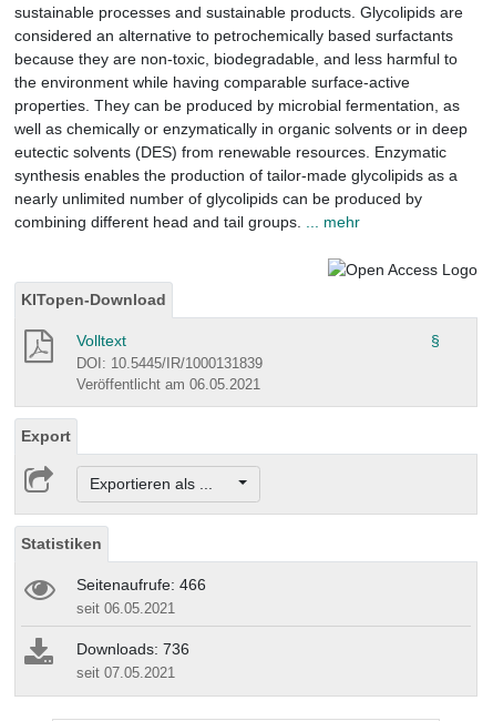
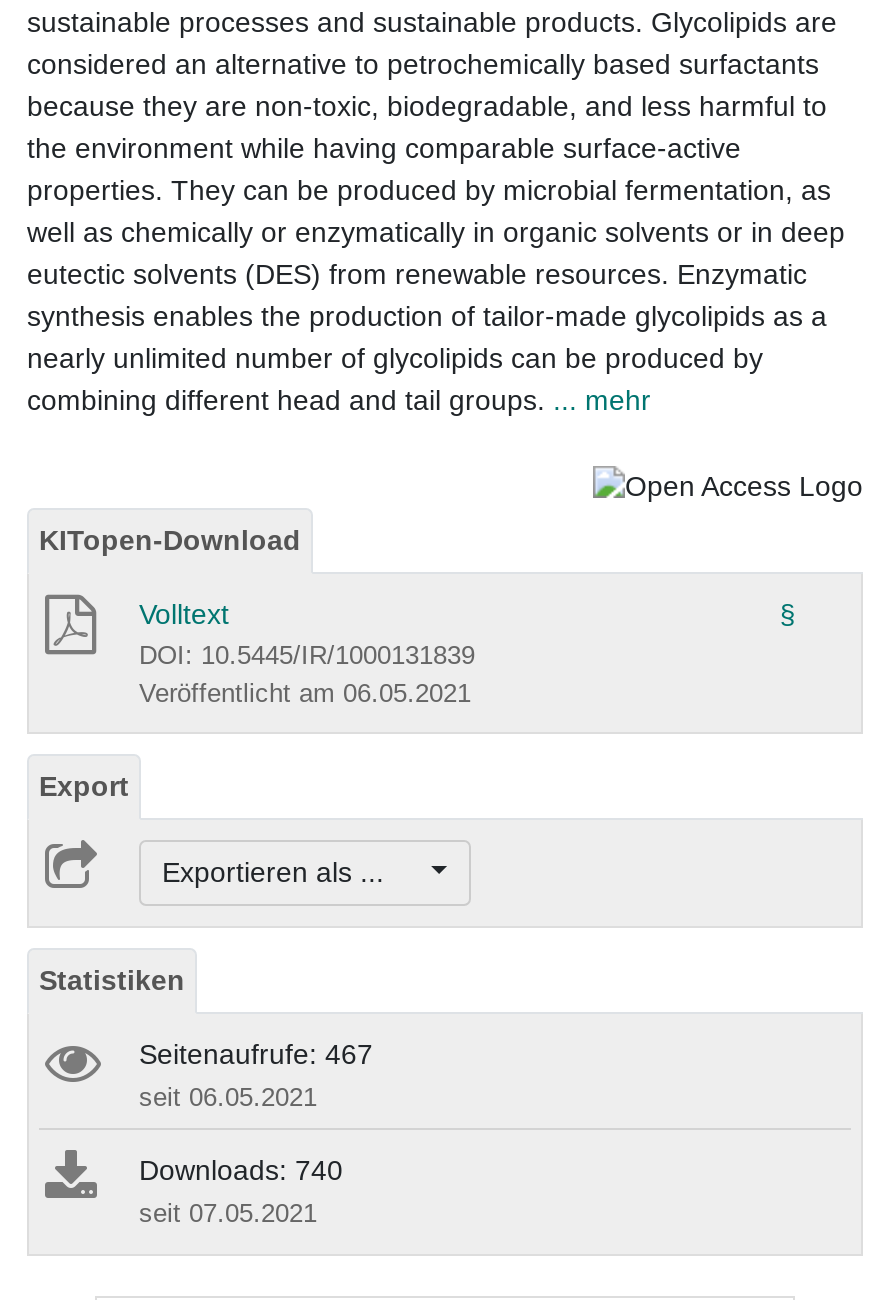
- Seitenaufrufe: 466
+ Seitenaufrufe: 467

- Downloads: 736
+ Downloads: 740
